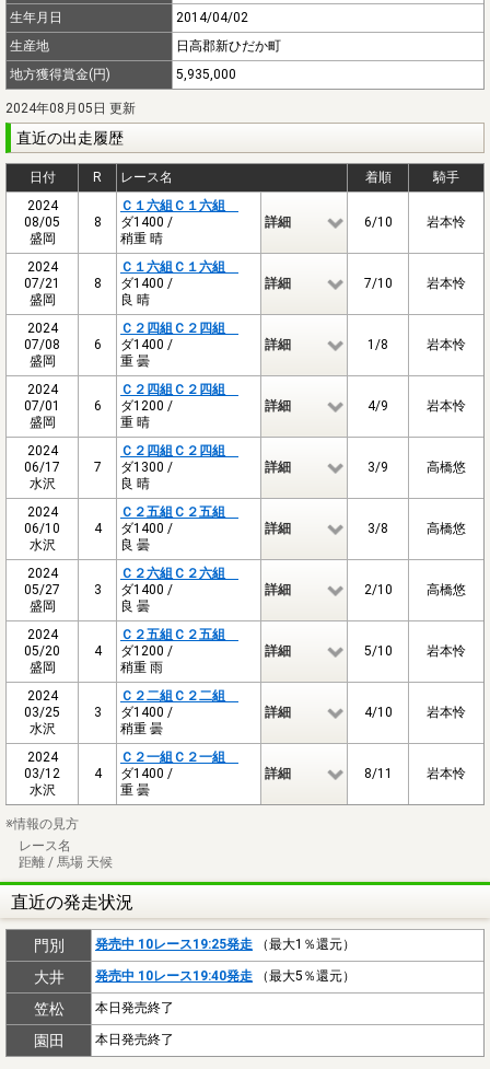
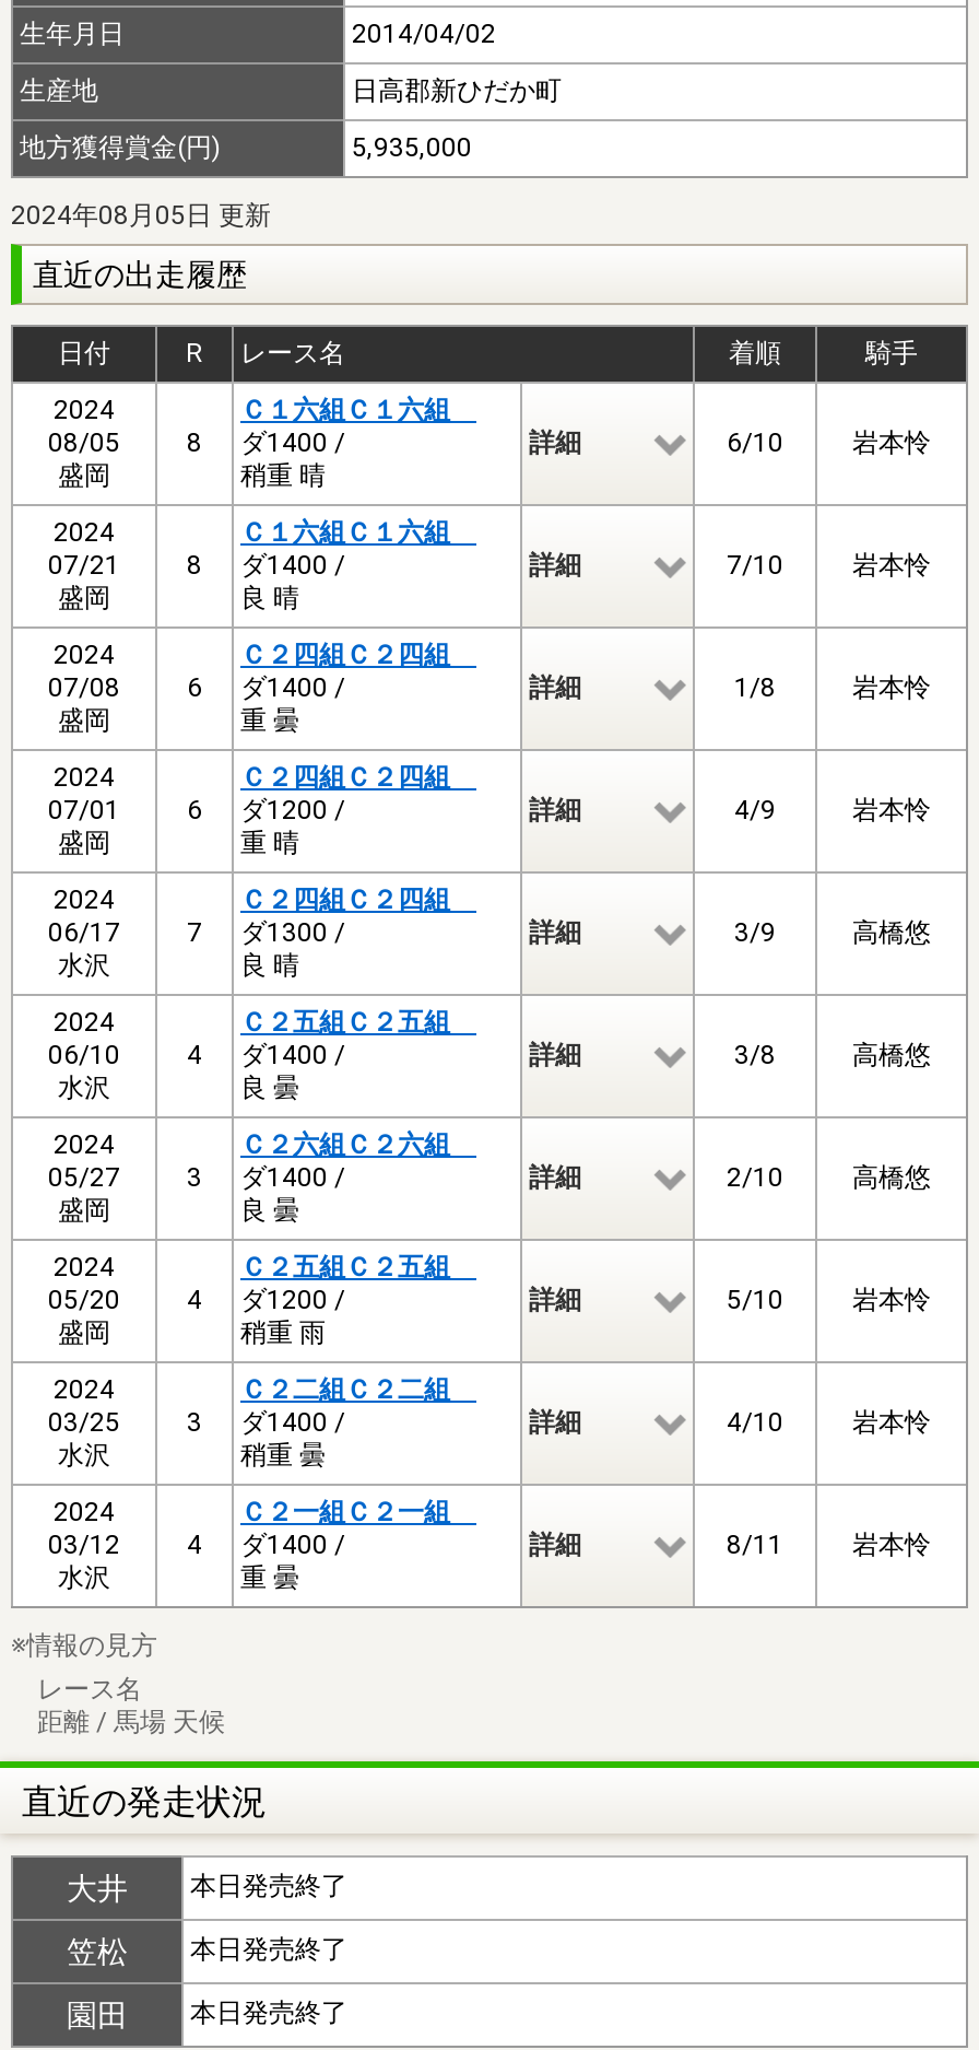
- 門別
- 発売中 10レース19:25発走（最大1％還元）

- 発売中 10レース19:40発走（最大5％還元）
+ 本日発売終了
